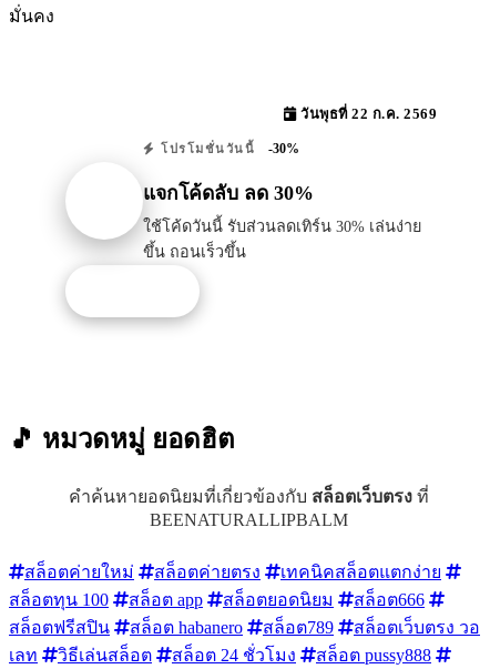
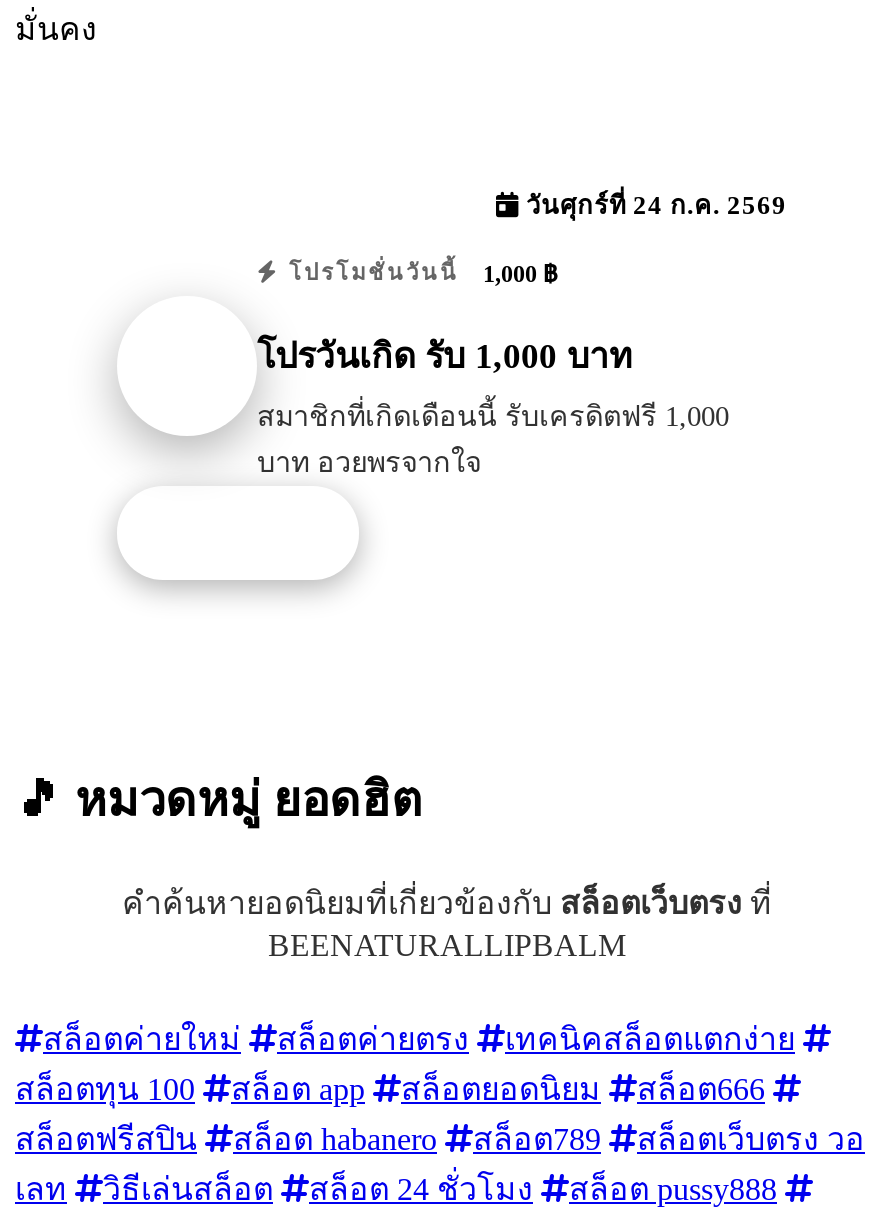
- วันพุธที่ 22 ก.ค. 2569
+ วันศุกร์ที่ 24 ก.ค. 2569

- โปรโมชั่นวันนี้ -30%
+ โปรโมชั่นวันนี้ 1,000 ฿

- แจกโค้ดลับ ลด 30%
+ โปรวันเกิด รับ 1,000 บาท

- ใช้โค้ดวันนี้ รับส่วนลดเทิร์น 30% เล่นง่าย
- ขึ้น ถอนเร็วขึ้น
+ สมาชิกที่เกิดเดือนนี้ รับเครดิตฟรี 1,000
+ บาท อวยพรจากใจ
